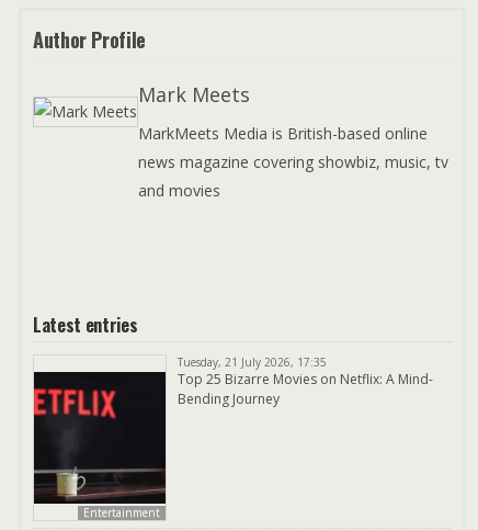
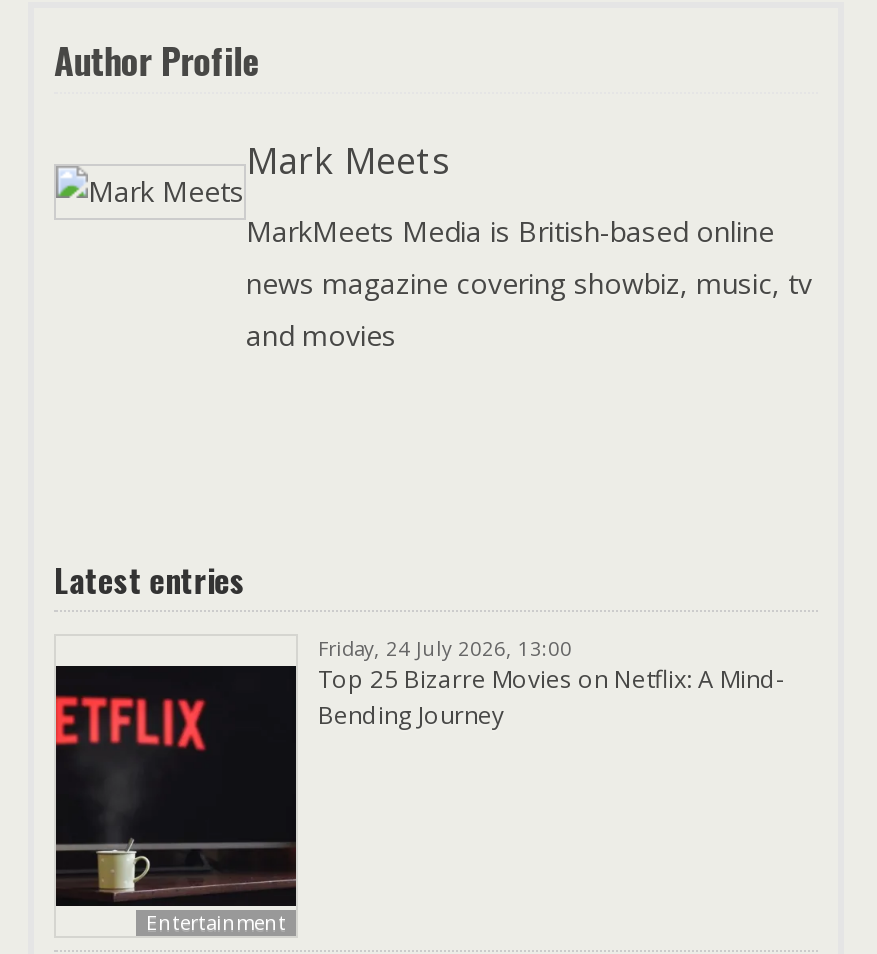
- Tuesday, 21 July 2026, 17:35
+ Friday, 24 July 2026, 13:00
